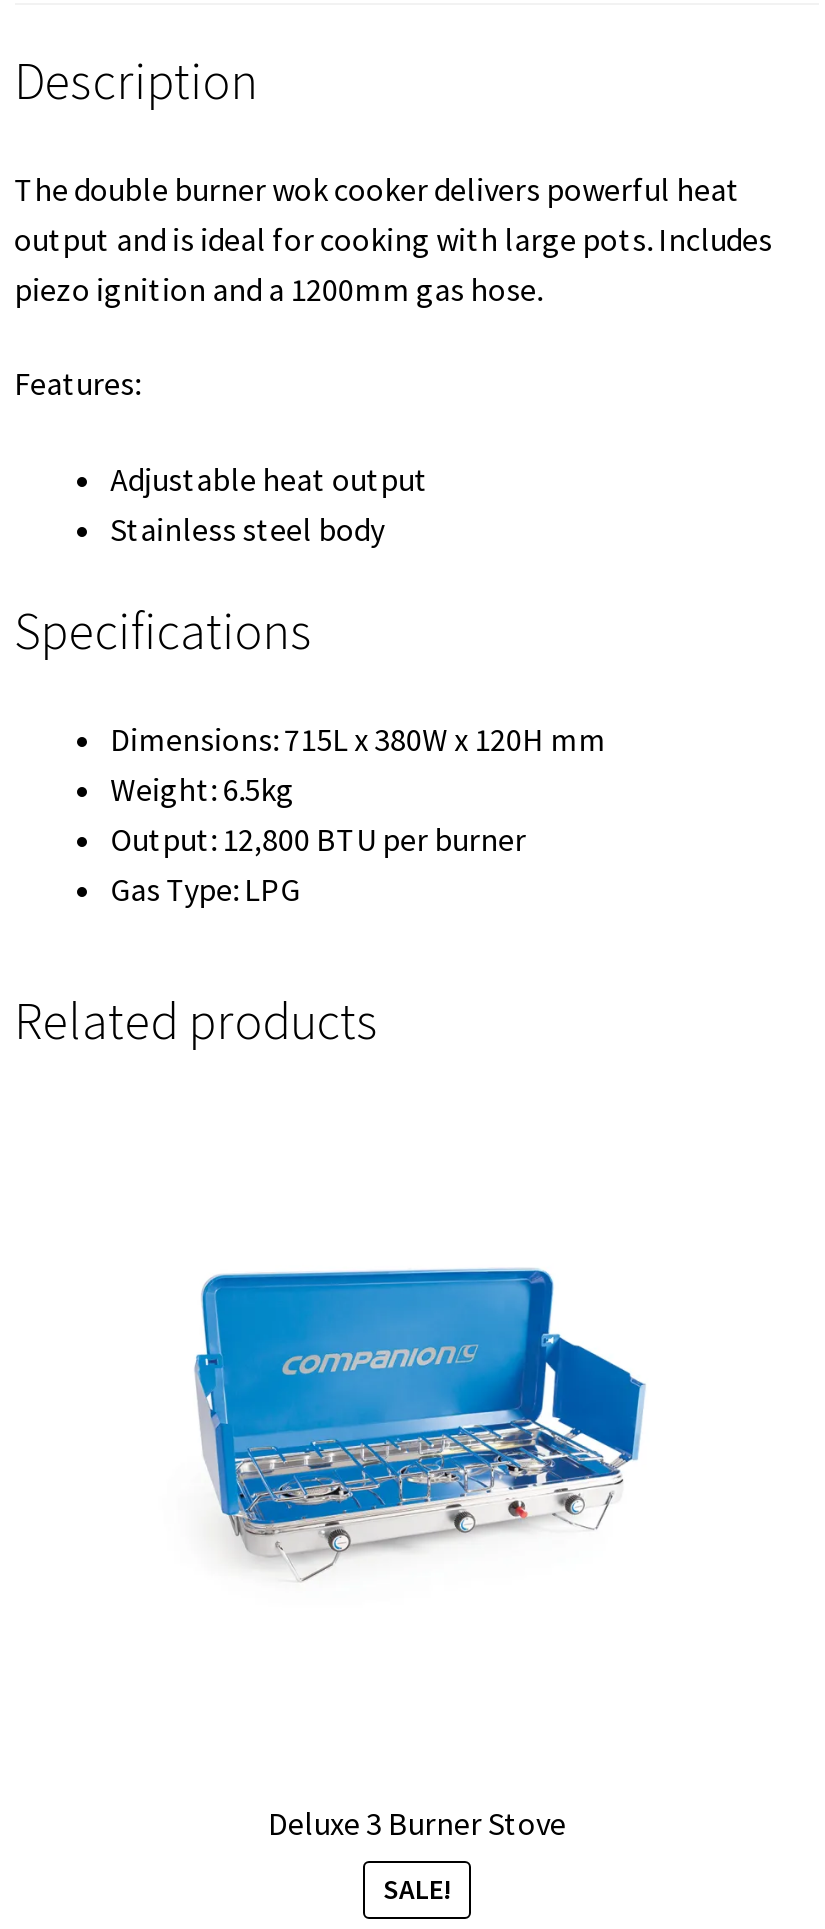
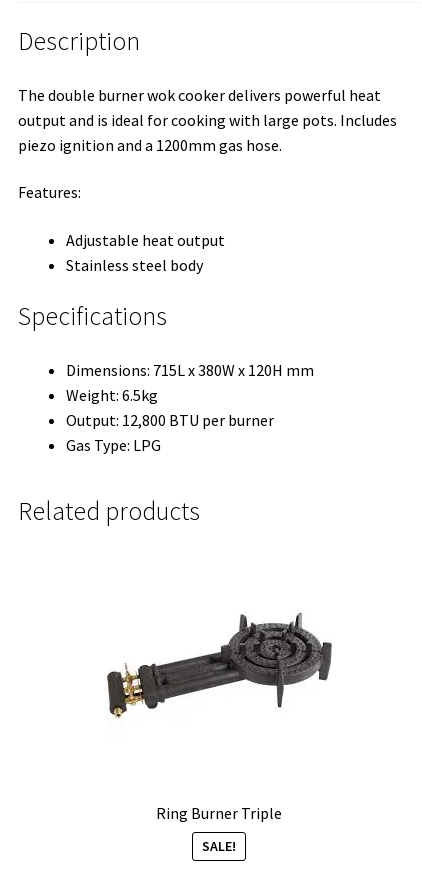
- [image]
+ [image]

- Deluxe 3 Burner Stove
+ Ring Burner Triple
